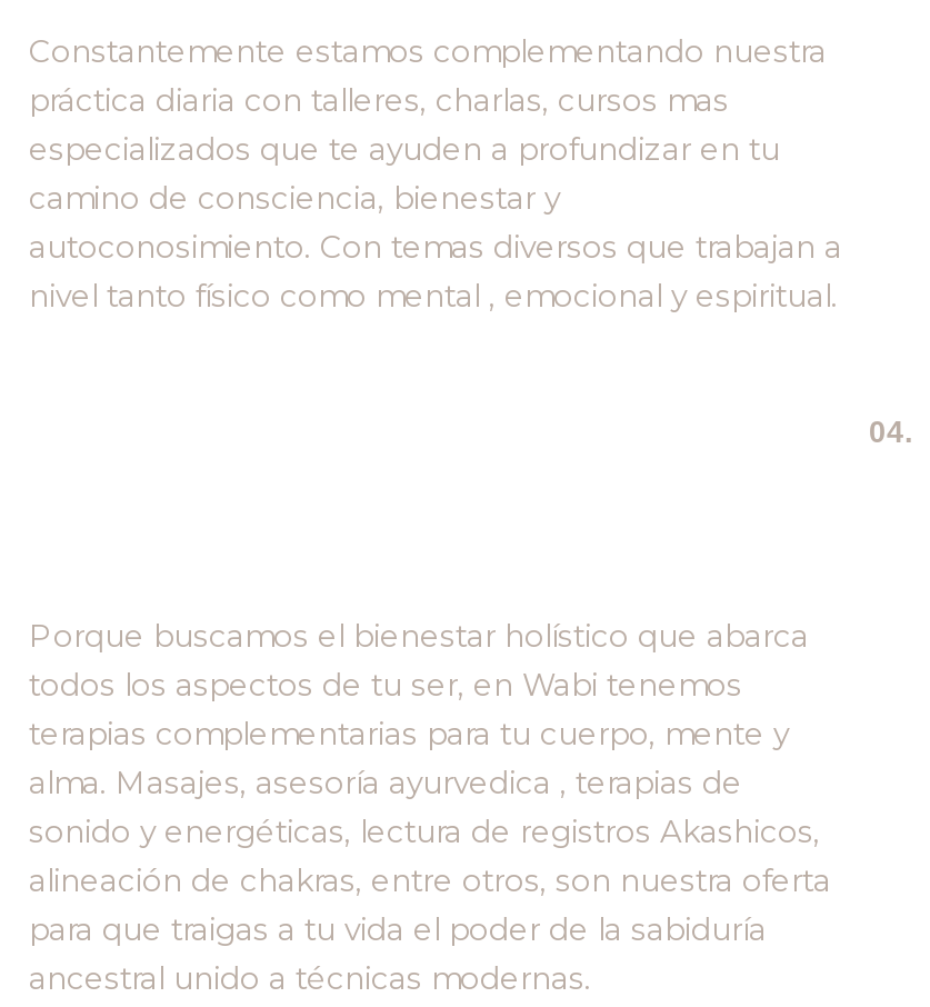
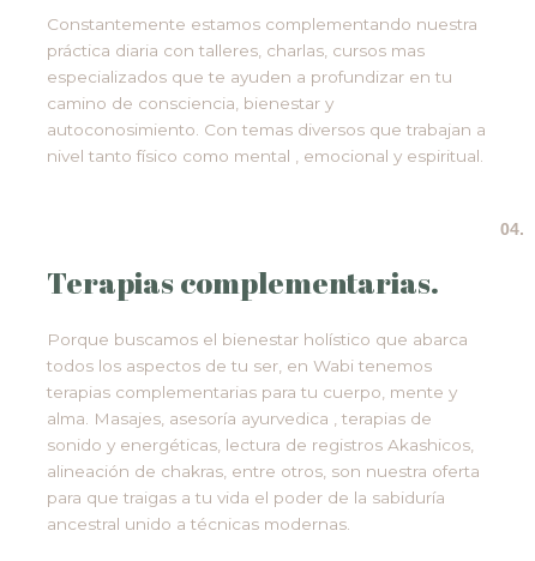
+ Terapias complementarias.
